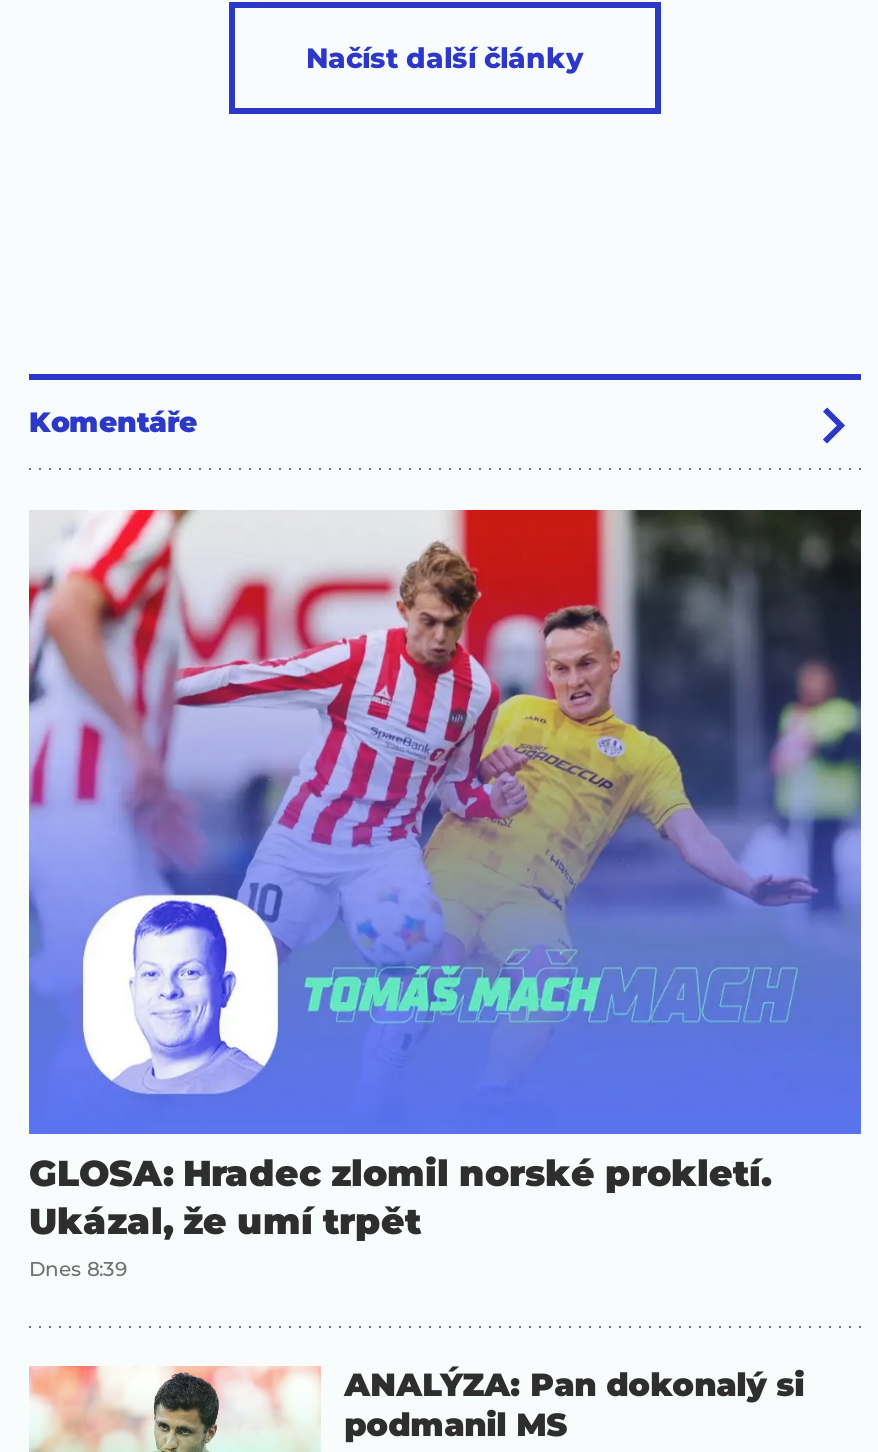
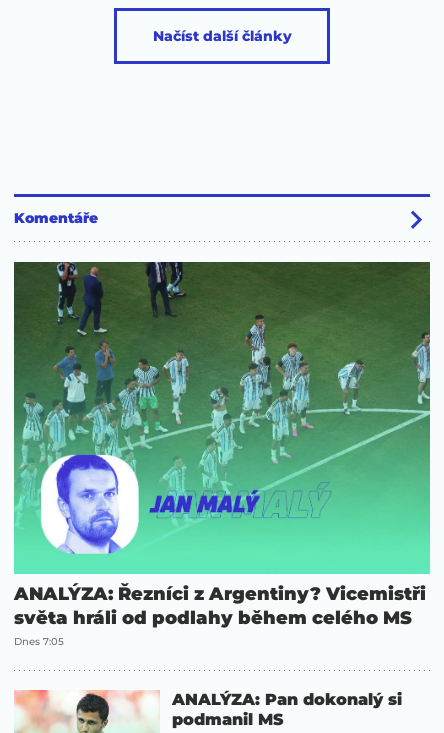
- [image]
- GLOSA: Hradec zlomil norské prokletí.
- Ukázal, že umí trpět
- Dnes 8:39
+ [image]
+ ANALÝZA: Řezníci z Argentiny? Vicemistři
+ světa hráli od podlahy během celého MS
+ Dnes 7:05
